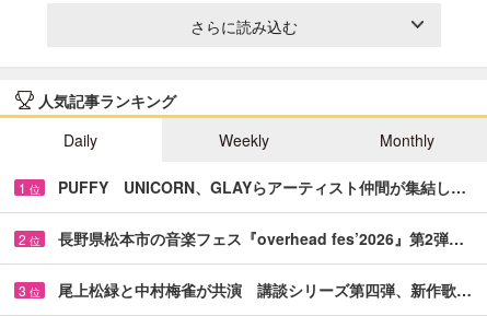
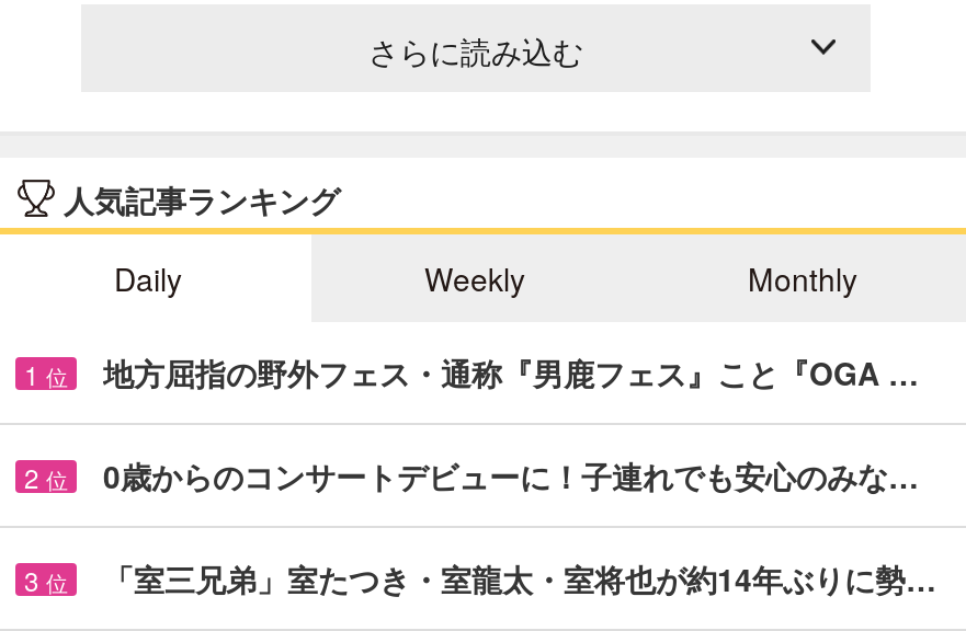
- PUFFY UNICORN、GLAYらアーティスト仲間が集結し…
+ 地方屈指の野外フェス・通称『男鹿フェス』こと『OGA …

- 長野県松本市の音楽フェス『overhead fes’2026』第2弾…
+ 0歳からのコンサートデビューに！子連れでも安心のみな…

- 尾上松緑と中村梅雀が共演 講談シリーズ第四弾、新作歌…
+ 「室三兄弟」室たつき・室龍太・室将也が約14年ぶりに勢…
